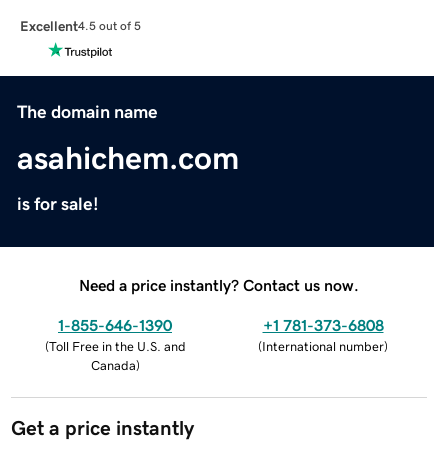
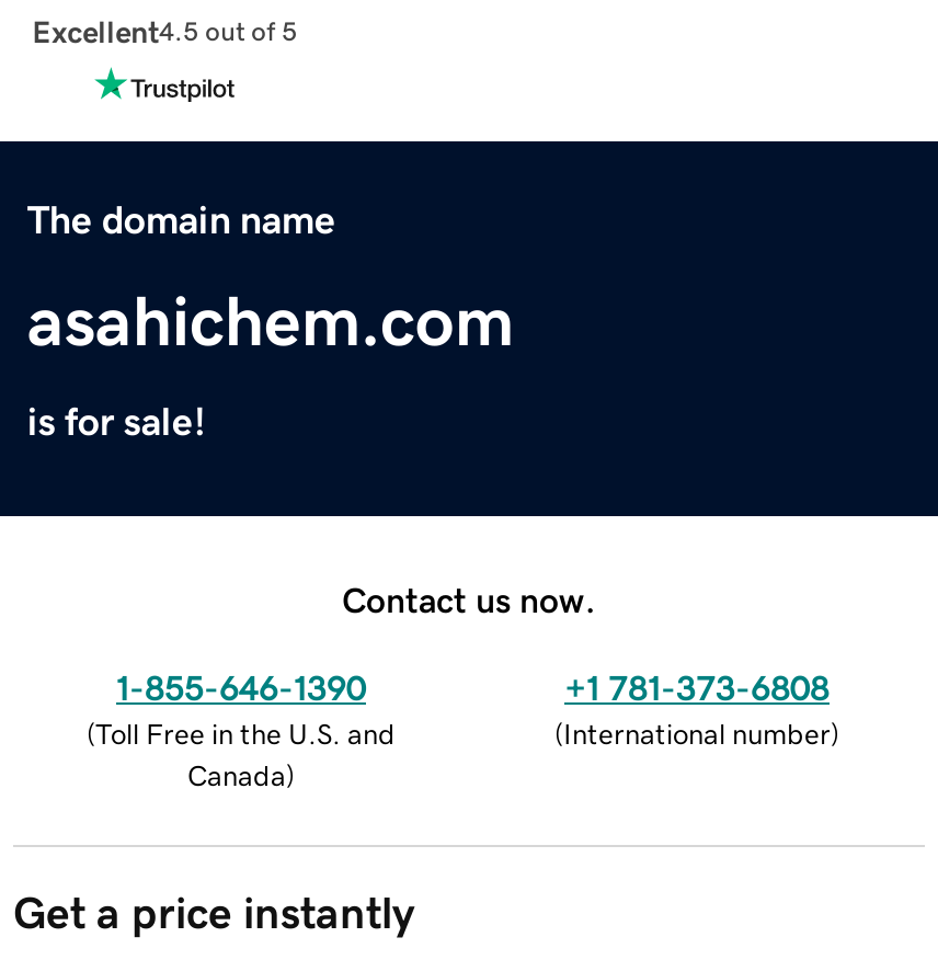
- Need a price instantly? Contact us now.
+ Contact us now.
